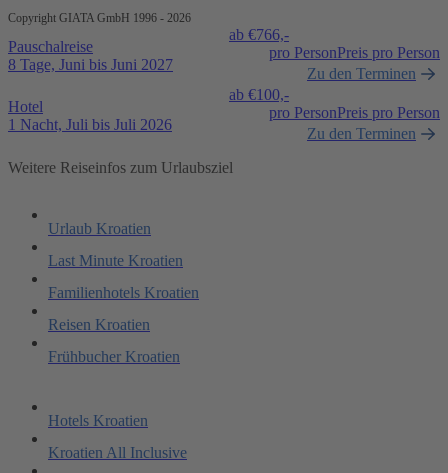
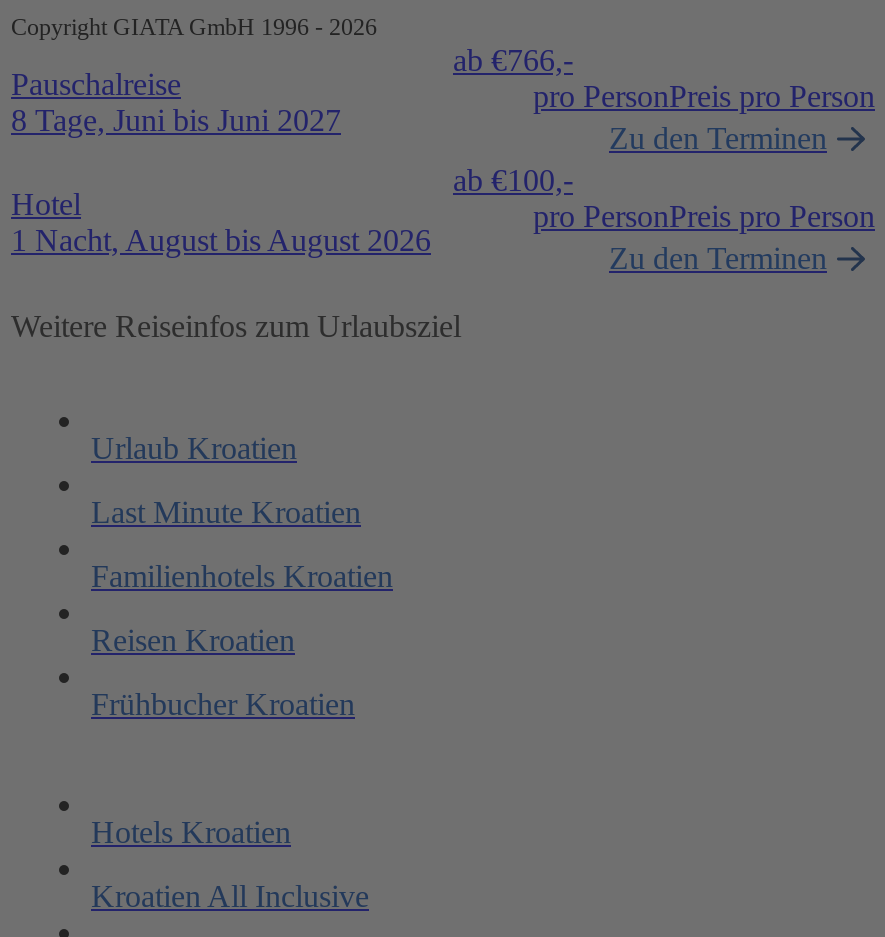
- 1 Nacht, Juli bis Juli 2026
+ 1 Nacht, August bis August 2026
